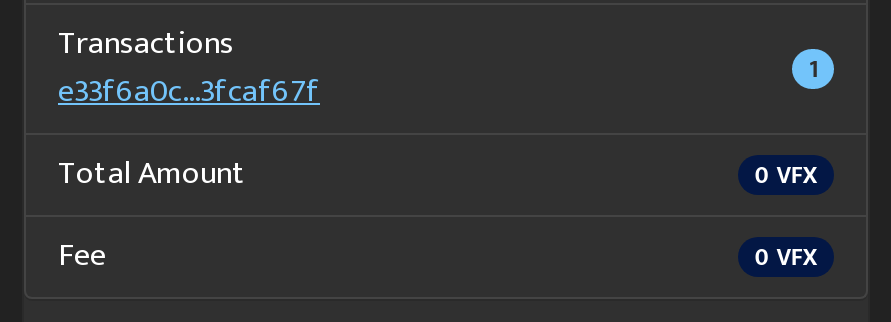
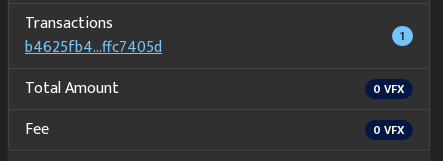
- e33f6a0c...3fcaf67f
+ b4625fb4...ffc7405d
